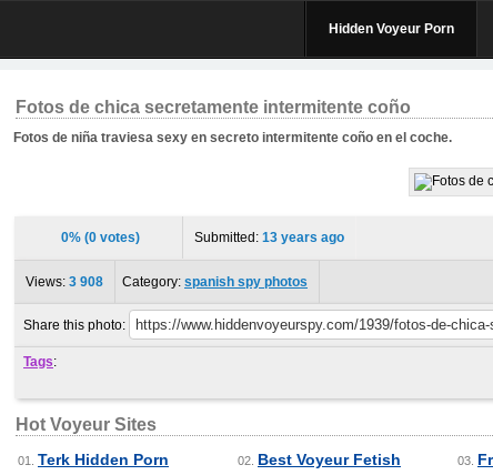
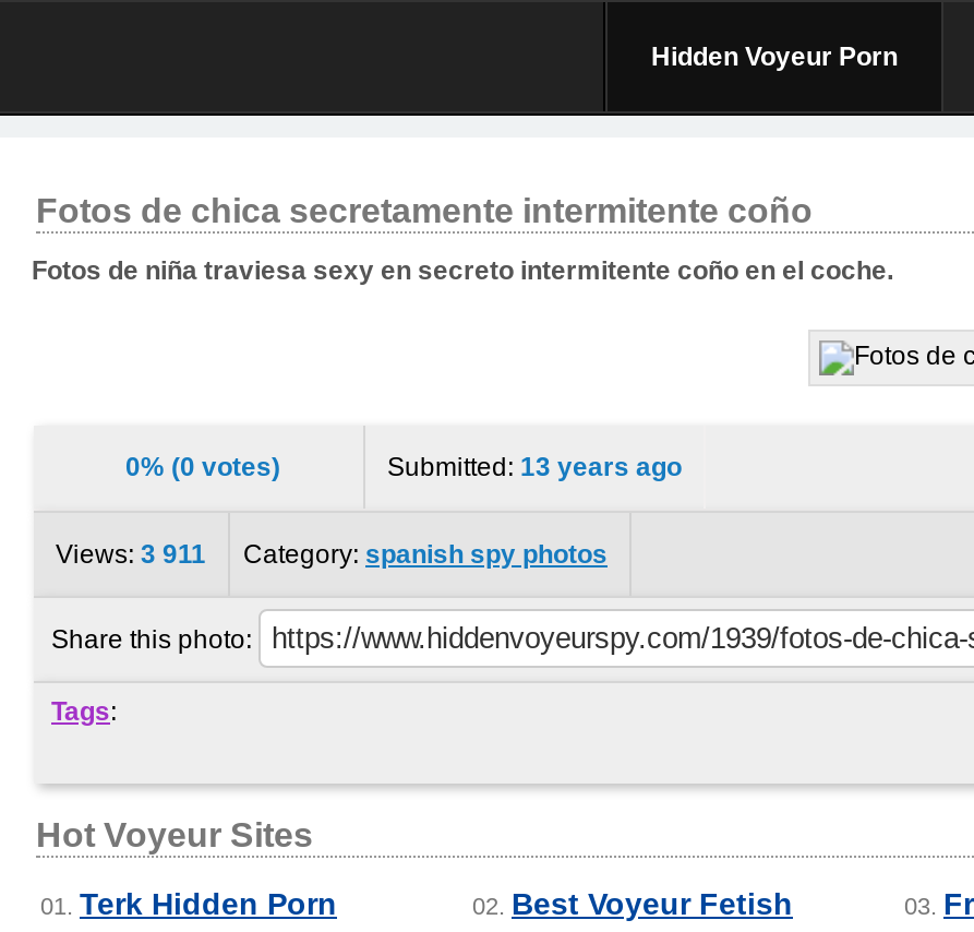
- Views: 3 908 Category: spanish spy photos
+ Views: 3 911 Category: spanish spy photos
